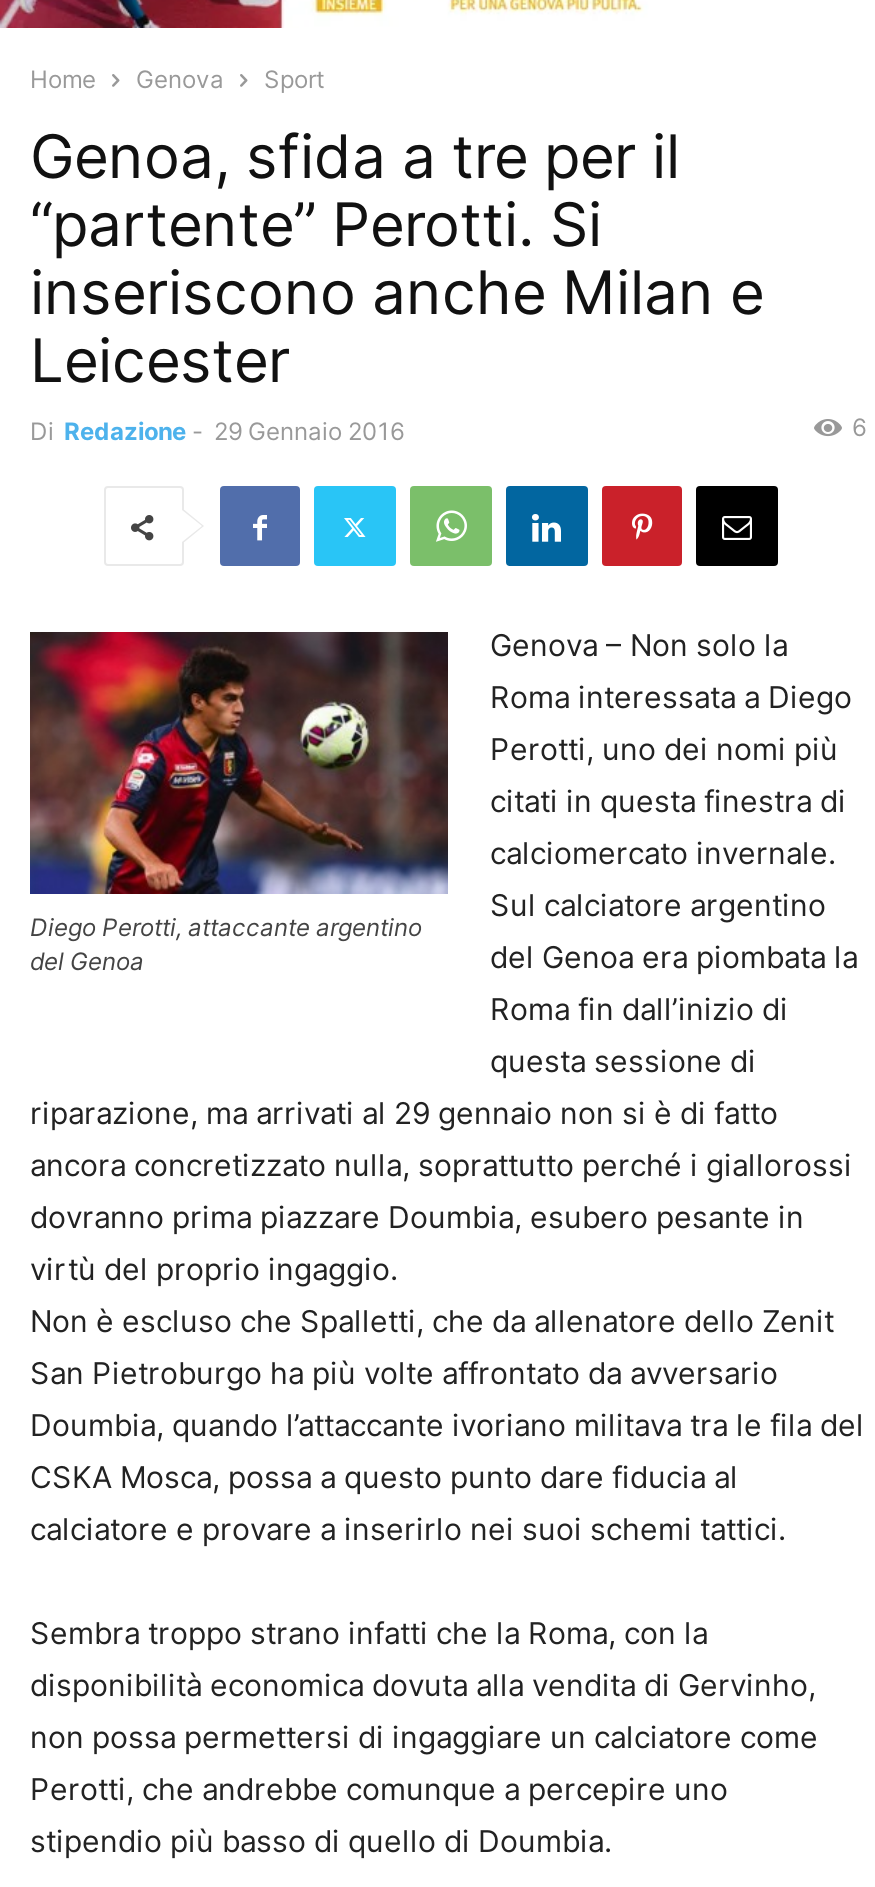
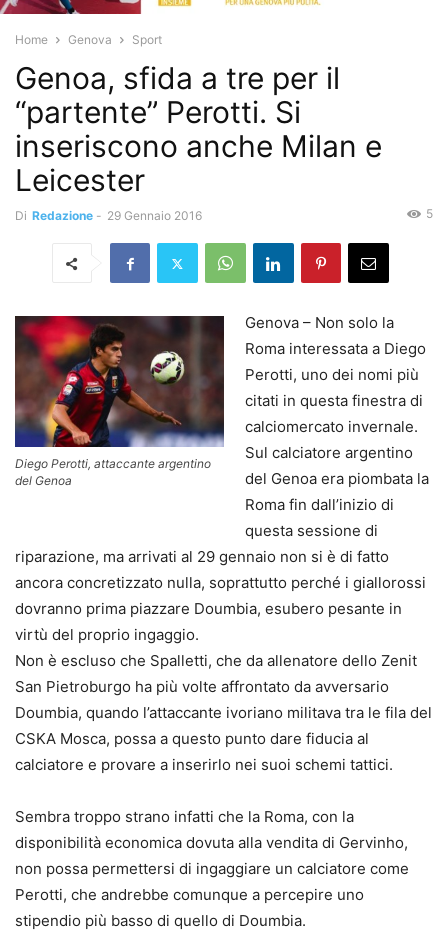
- 6
+ 5
